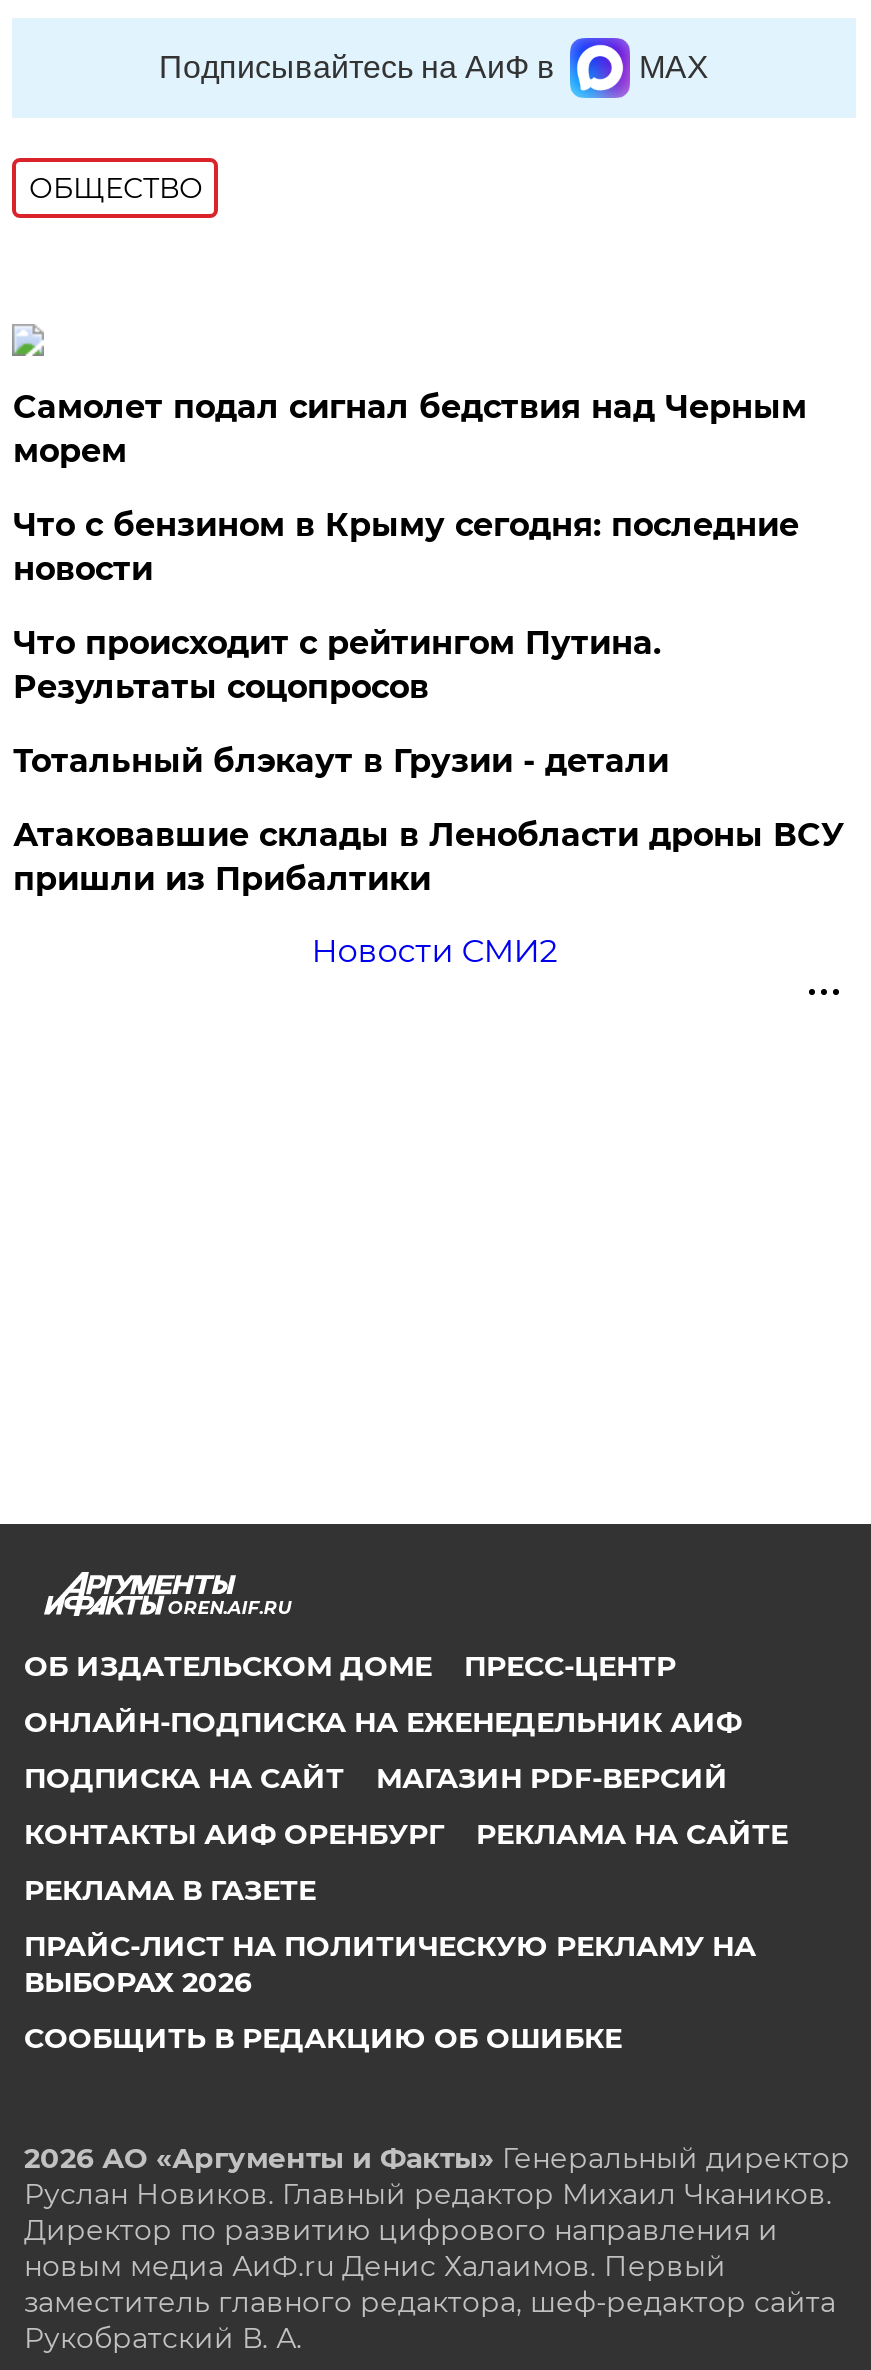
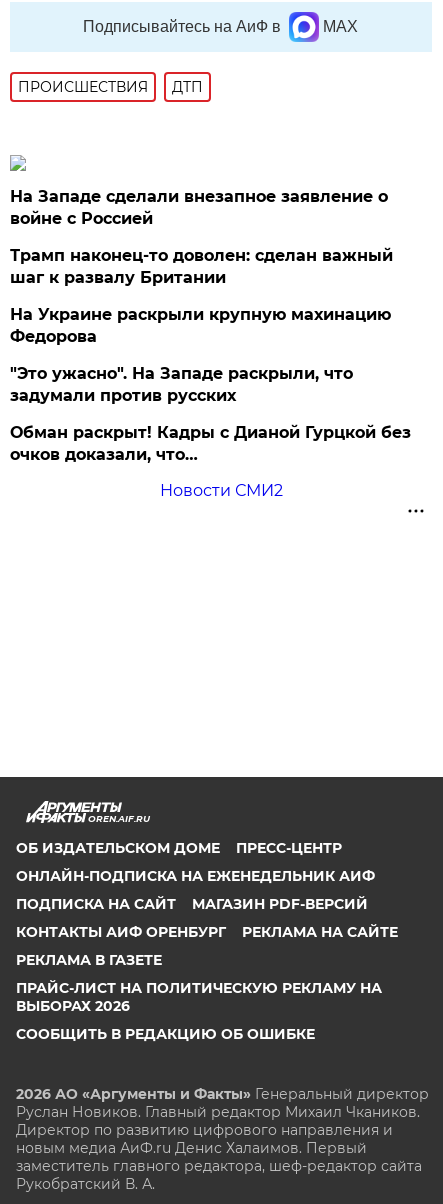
- ОБЩЕСТВО
+ ПРОИСШЕСТВИЯ
+ ДТП

- Самолет подал сигнал бедствия над Черным
- морем
+ На Западе сделали внезапное заявление о
+ войне с Россией

- Что с бензином в Крыму сегодня: последние
- новости
+ Трамп наконец-то доволен: сделан важный
+ шаг к развалу Британии

- Что происходит с рейтингом Путина.
- Результаты соцопросов
+ На Украине раскрыли крупную махинацию
+ Федорова

- Тотальный блэкаут в Грузии - детали
+ "Это ужасно". На Западе раскрыли, что
+ задумали против русских

- Атаковавшие склады в Ленобласти дроны ВСУ
- пришли из Прибалтики
+ Обман раскрыт! Кадры с Дианой Гурцкой без
+ очков доказали, что…
